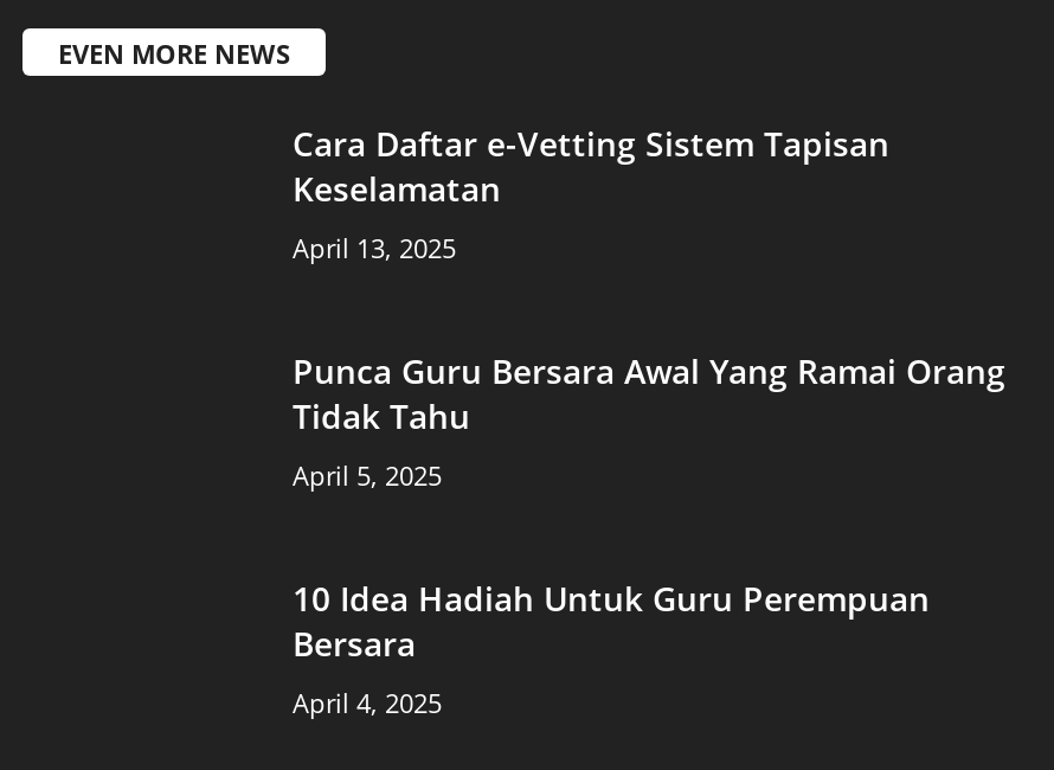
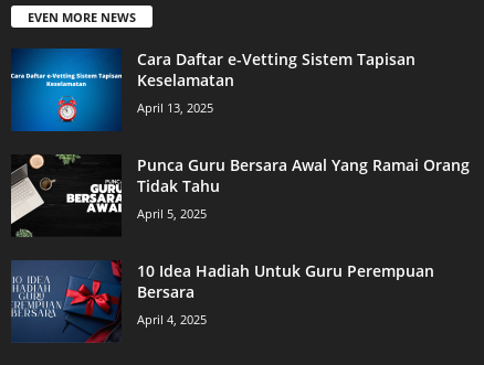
+ [image]

+ [image]

+ [image]
